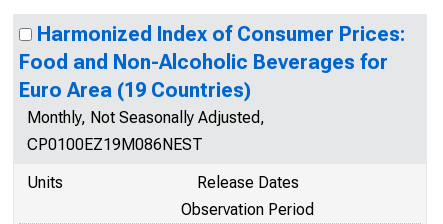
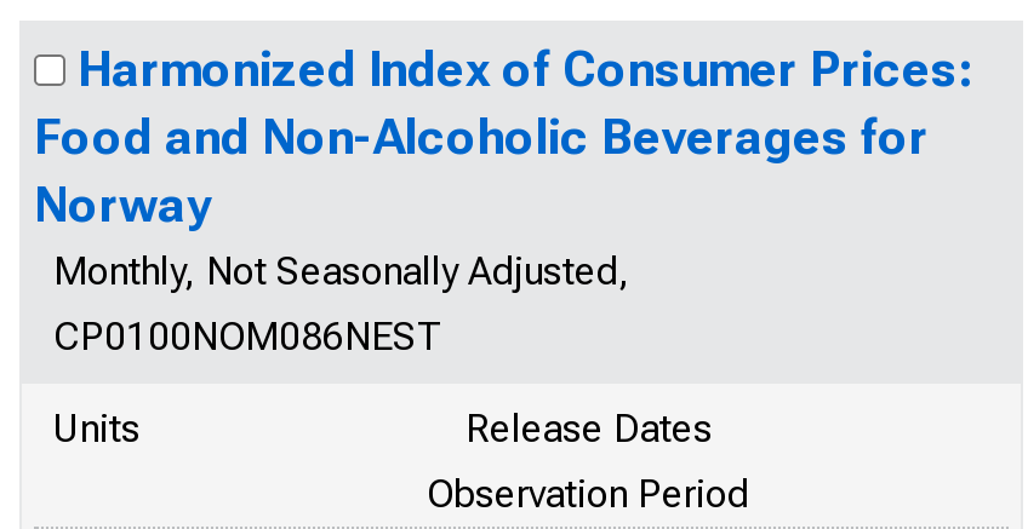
- Euro Area (19 Countries)
+ Norway

- CP0100EZ19M086NEST
+ CP0100NOM086NEST
